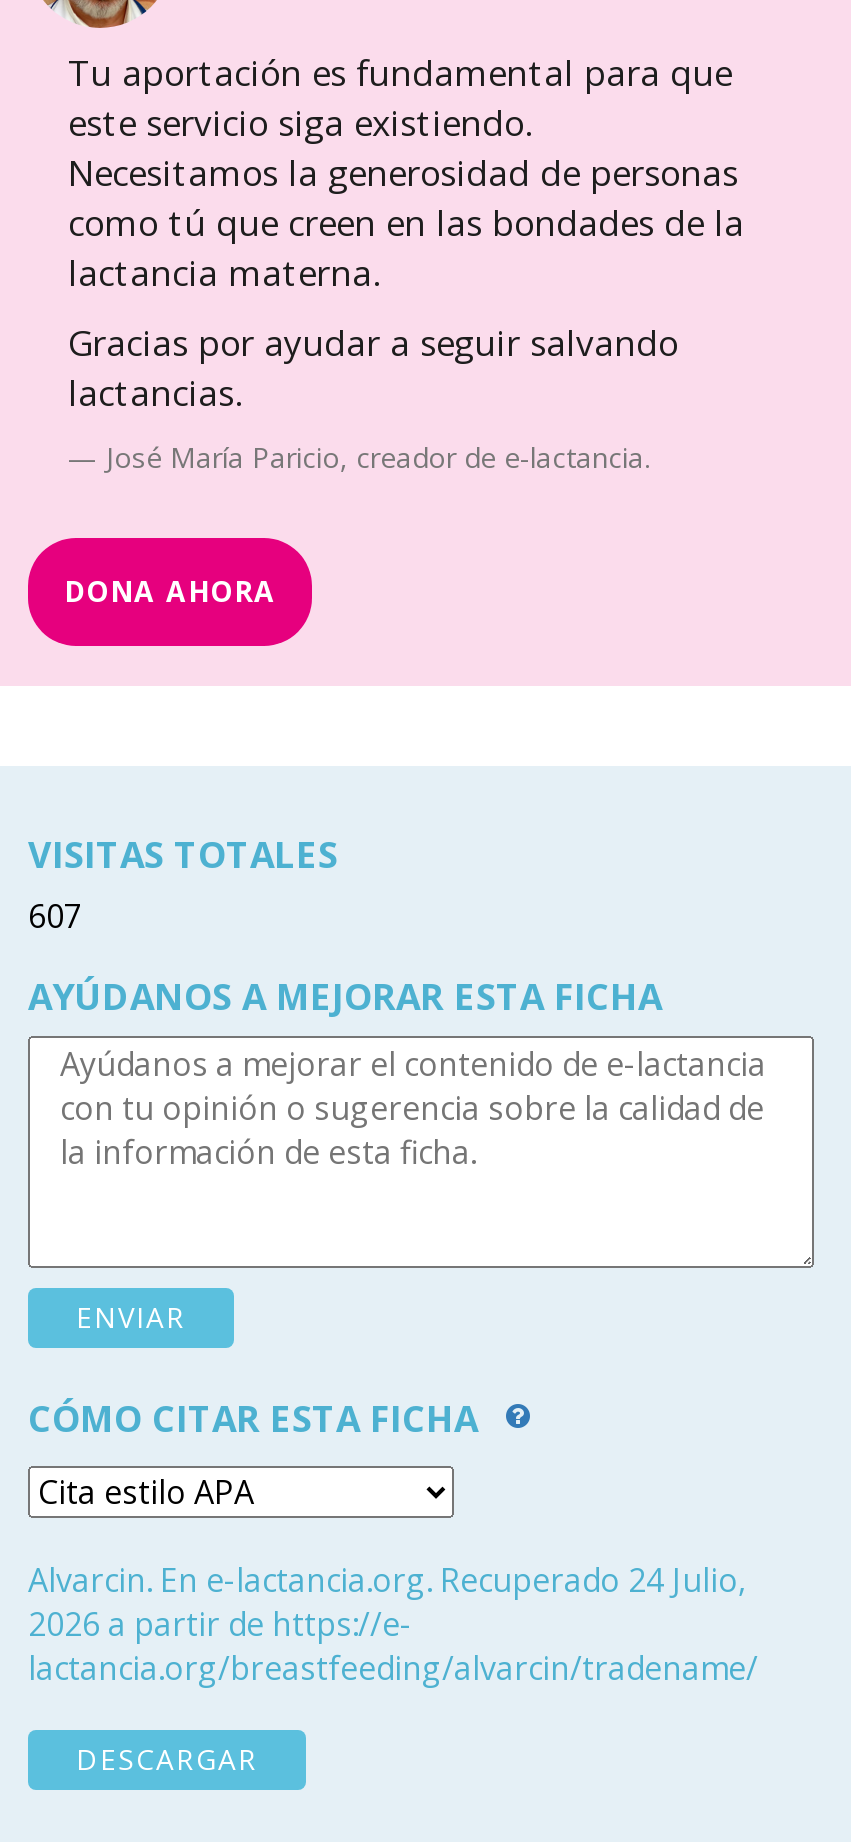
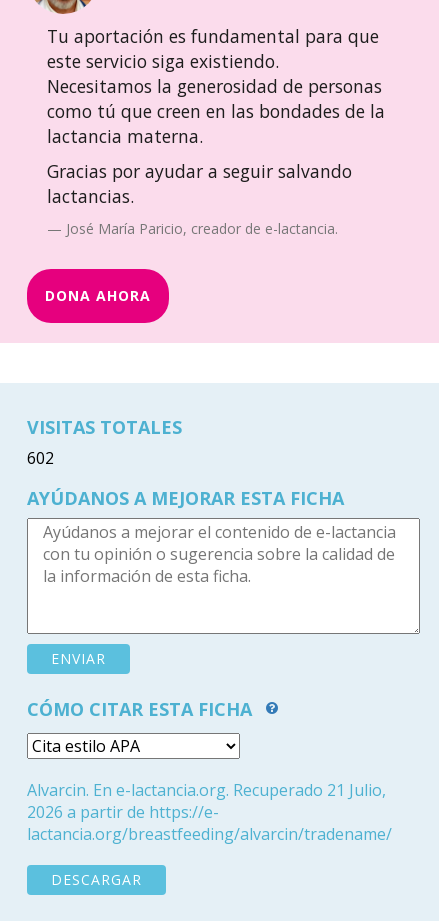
- 607
+ 602

- Alvarcin. En e-lactancia.org. Recuperado 24 Julio,
+ Alvarcin. En e-lactancia.org. Recuperado 21 Julio,
